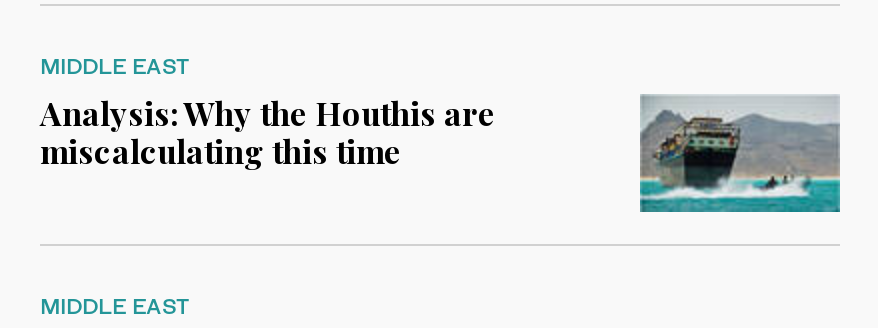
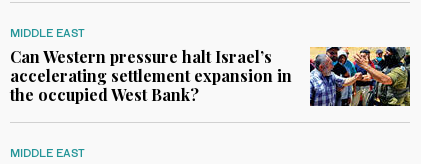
- Analysis: Why the Houthis are
- miscalculating this time
+ Can Western pressure halt Israel’s
+ accelerating settlement expansion in
+ the occupied West Bank?

- [image]
+ [image]
